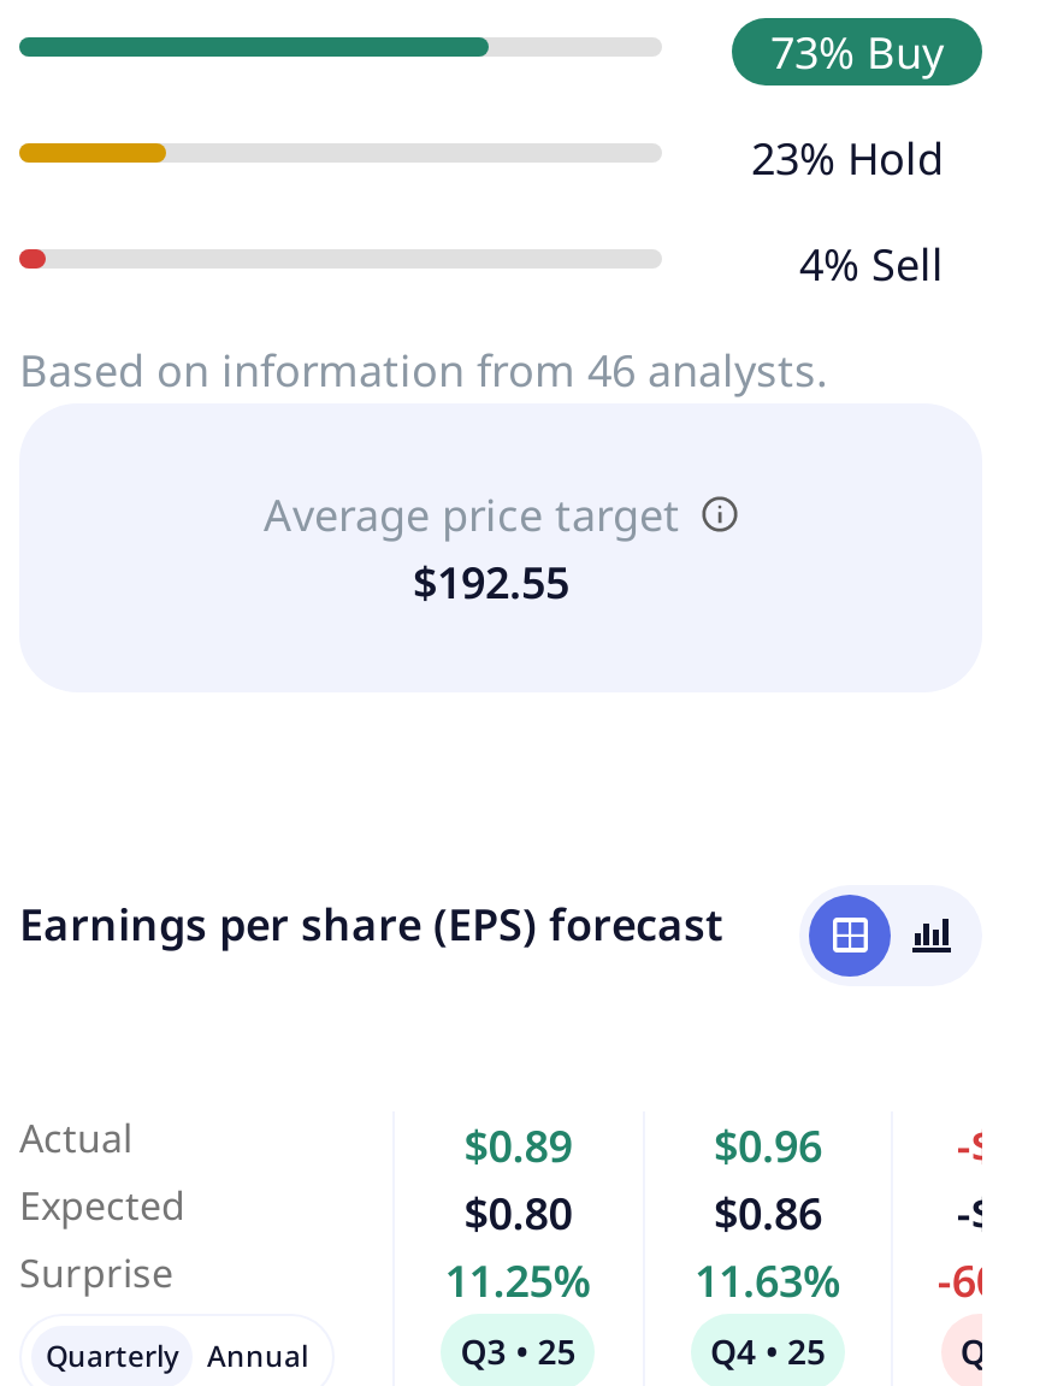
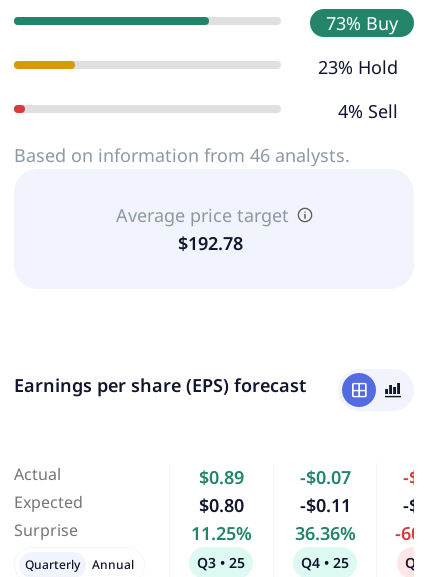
- $192.55
+ $192.78

- $0.96
+ -$0.07

- $0.86
+ -$0.11

- 11.63%
+ 36.36%
